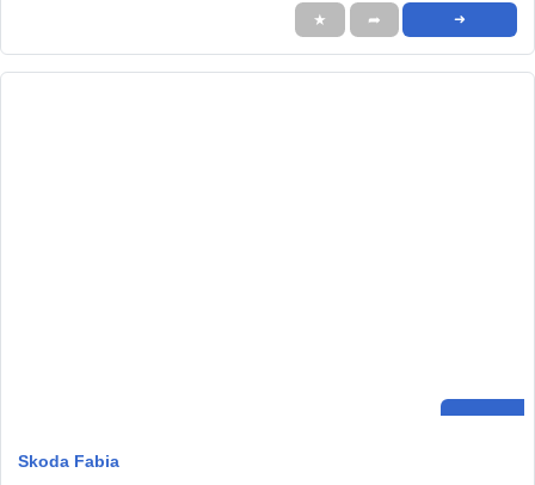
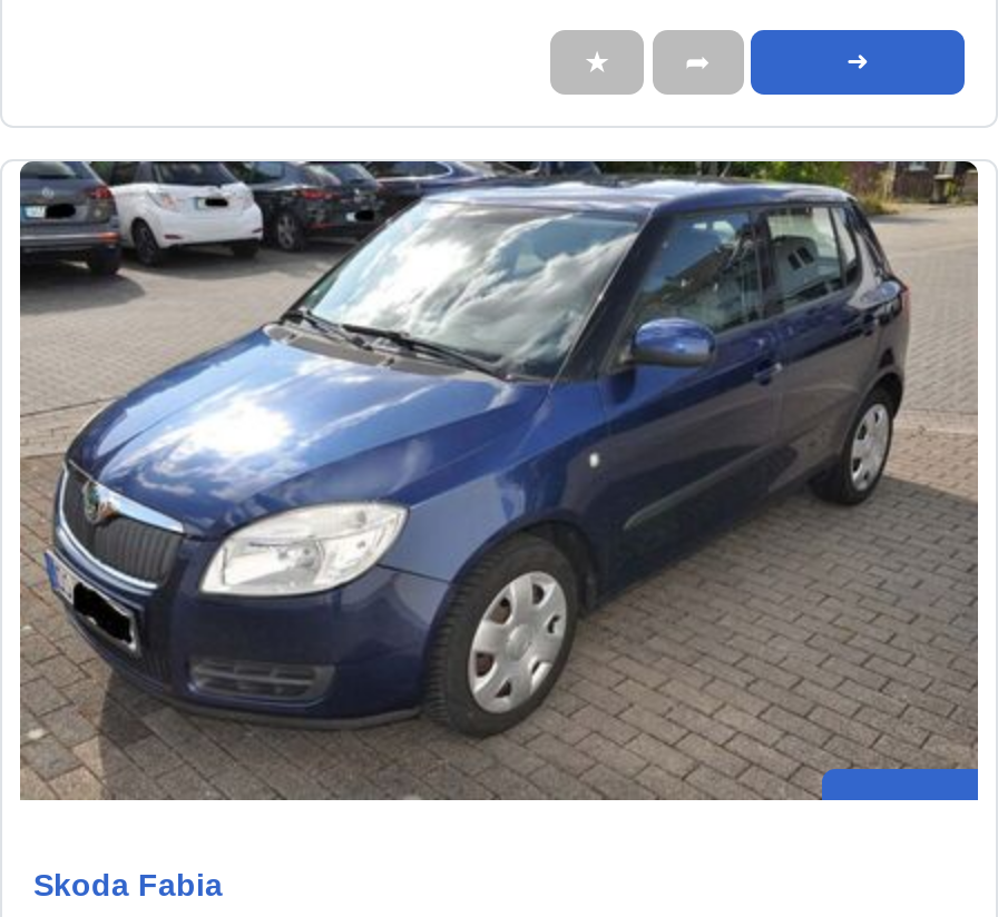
+ [image]
